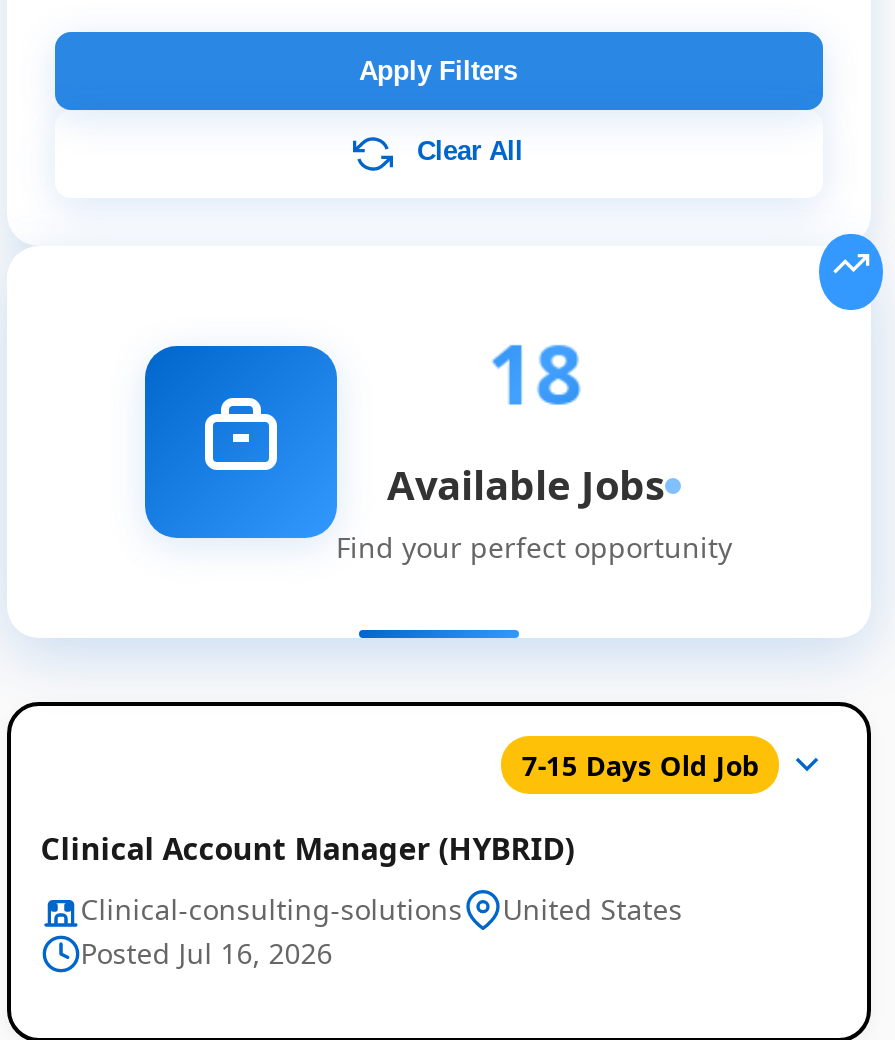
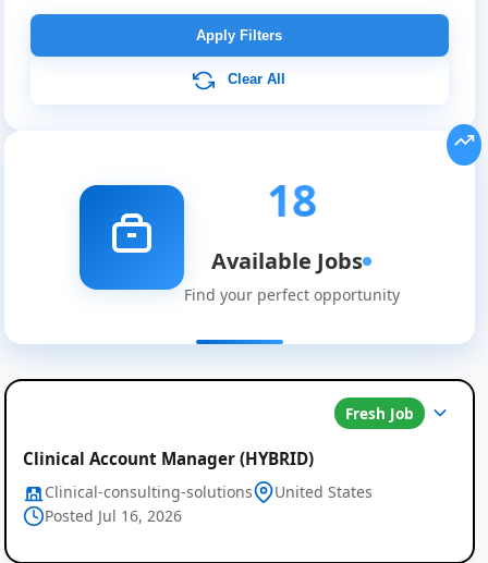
- 7-15 Days Old Job
+ Fresh Job
